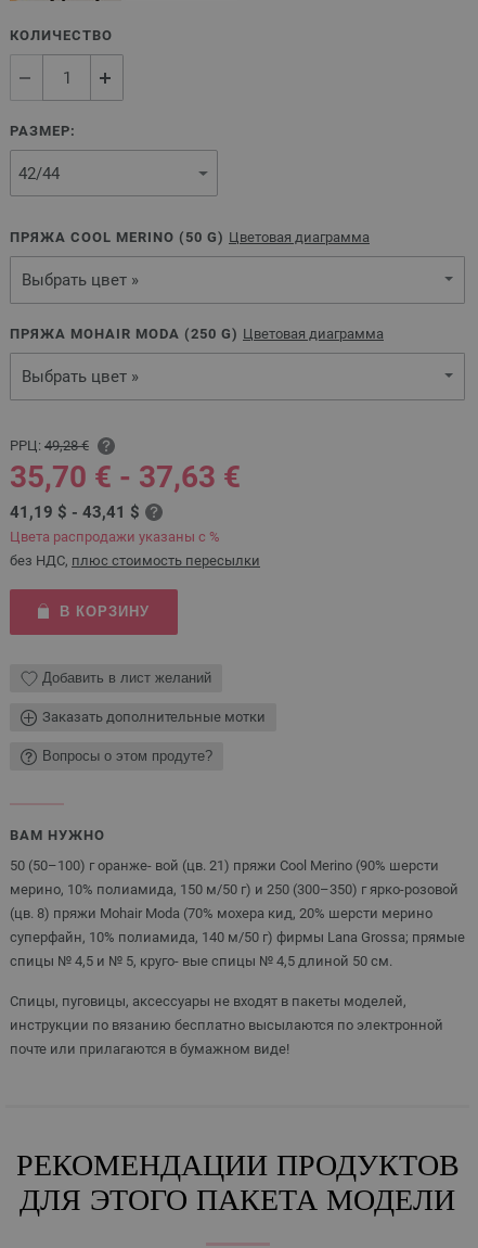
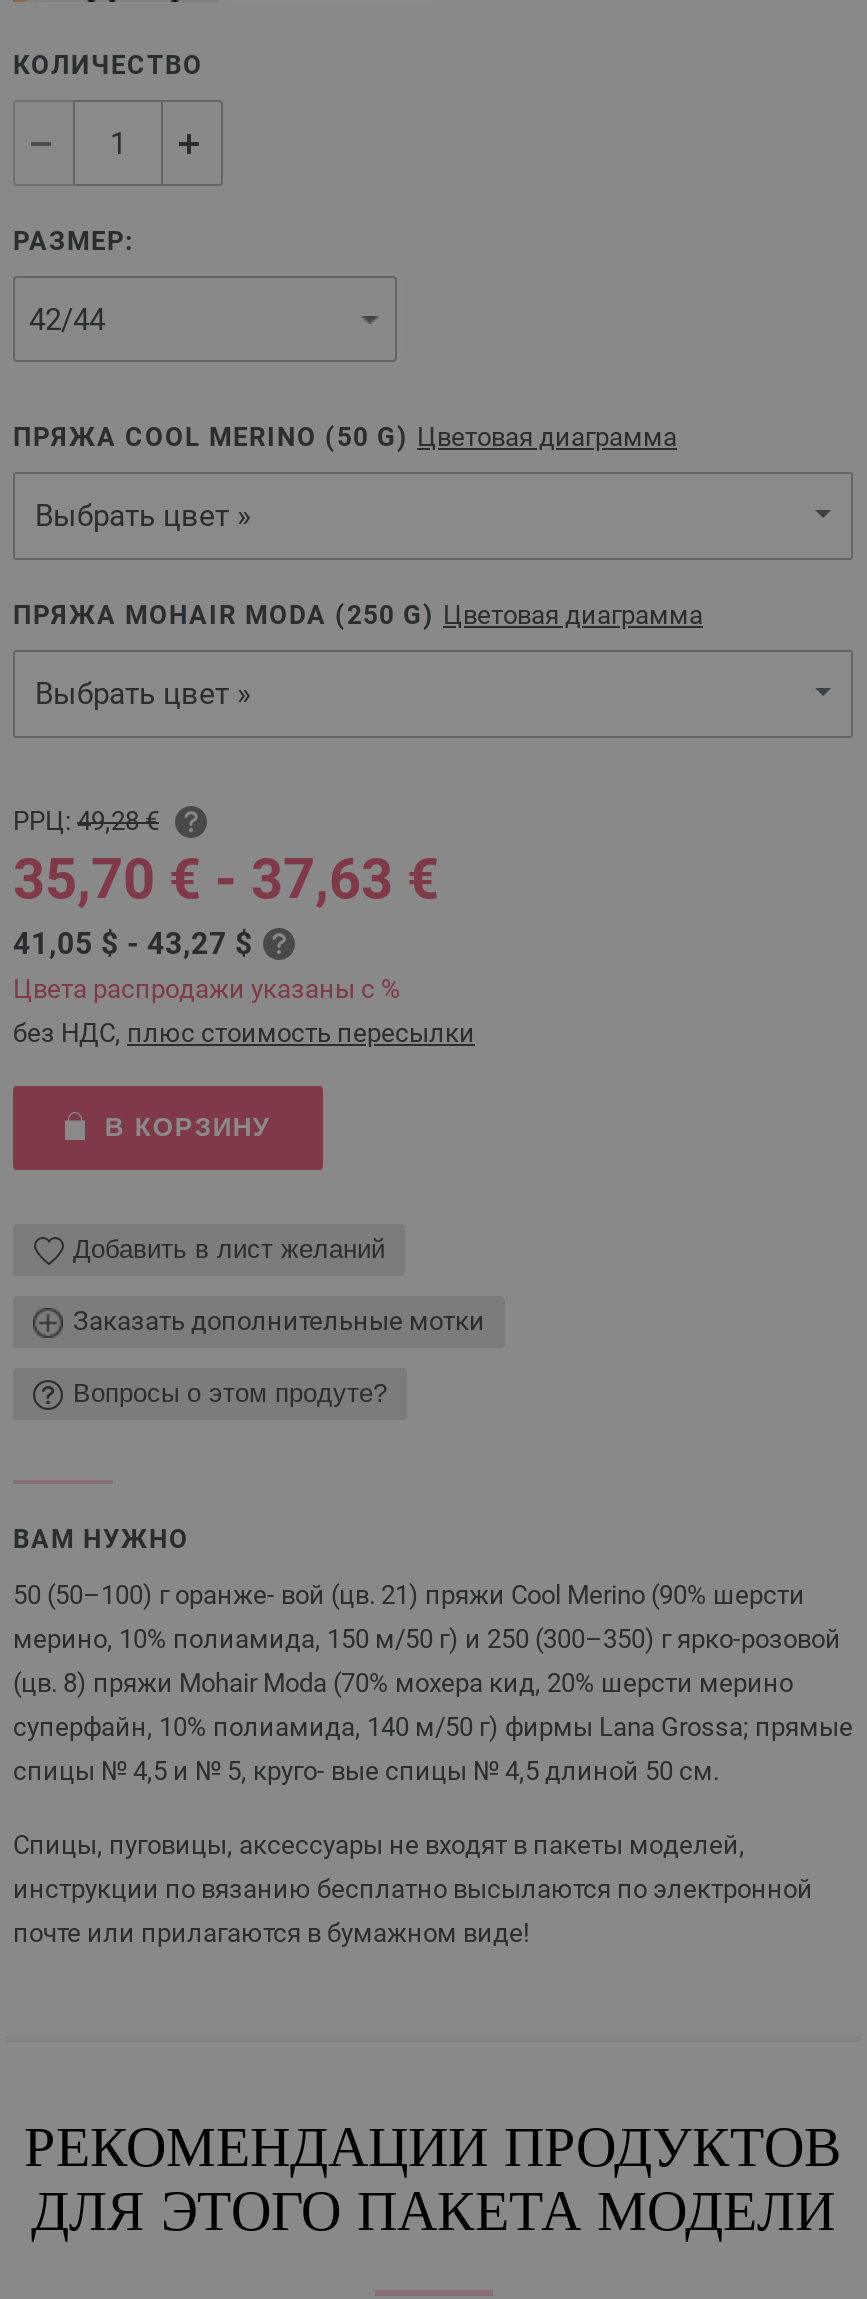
- 41,19 $ - 43,41 $
+ 41,05 $ - 43,27 $
